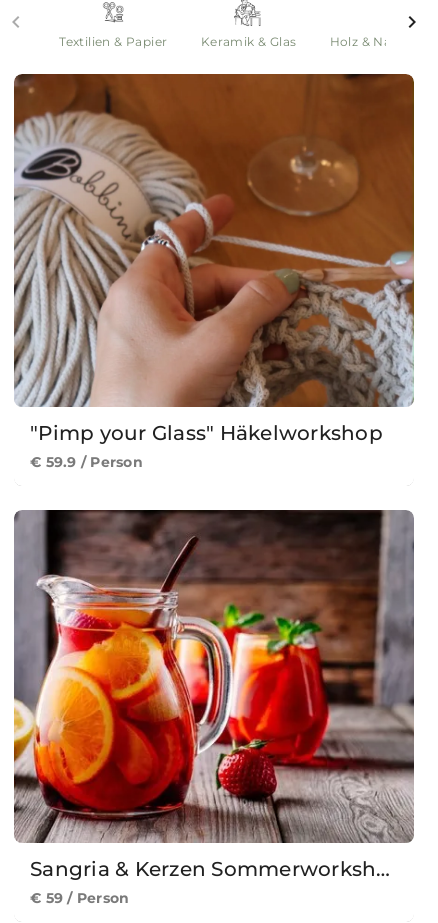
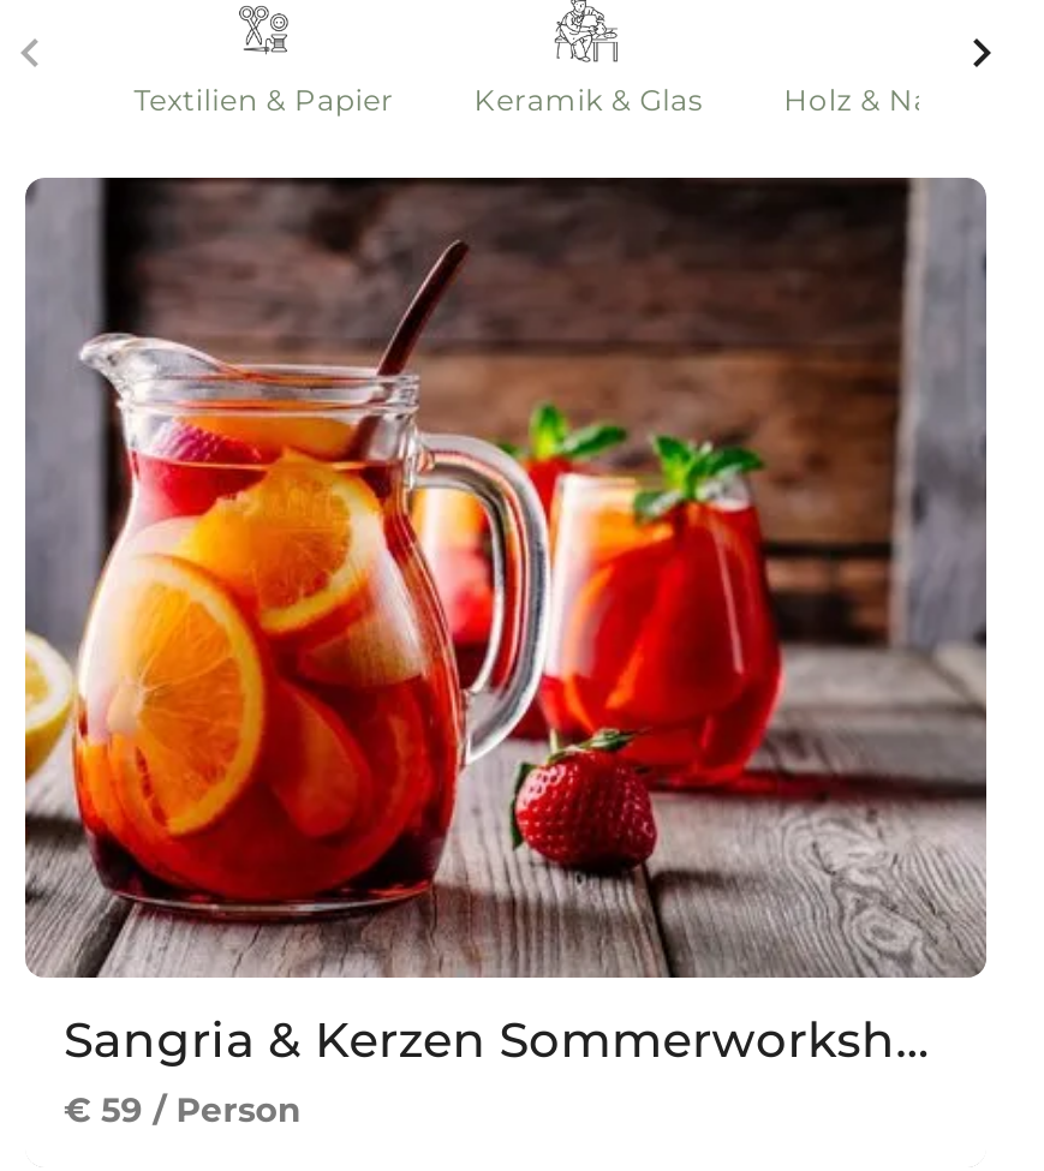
- [image]
- "Pimp your Glass" Häkelworkshop
- € 59.9 / Person
